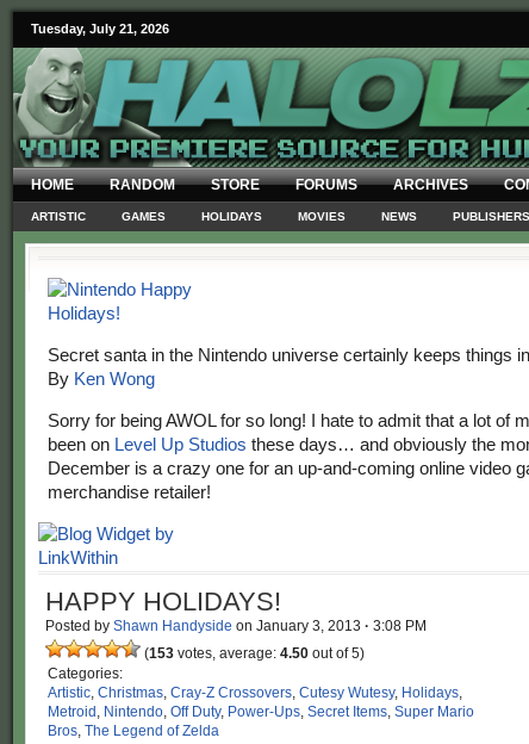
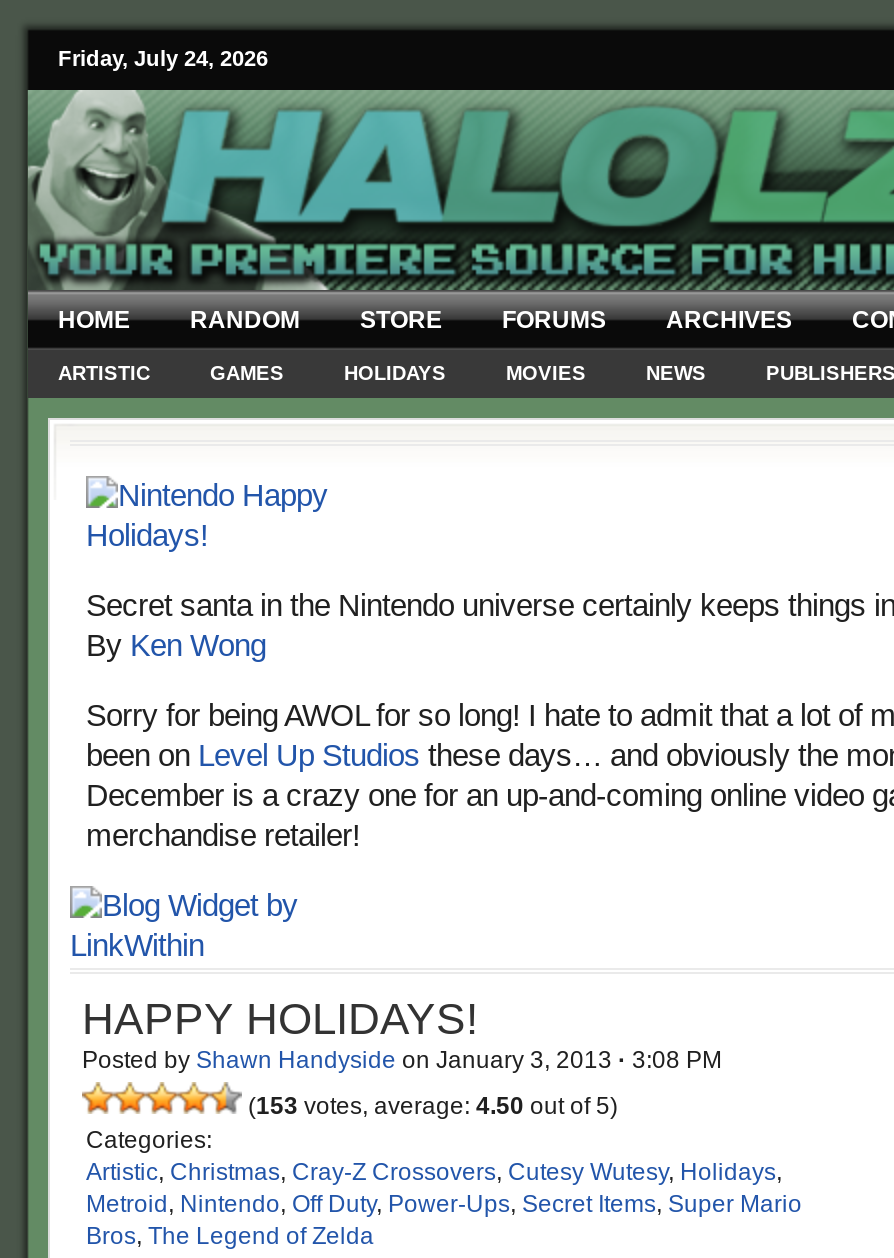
- Tuesday, July 21, 2026
+ Friday, July 24, 2026
